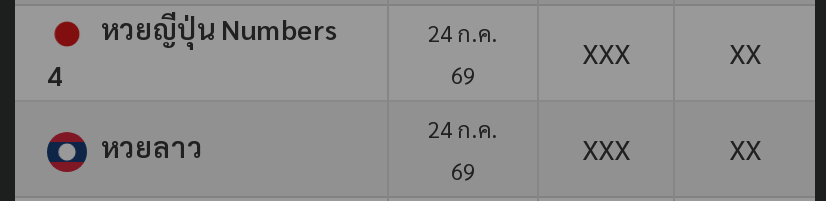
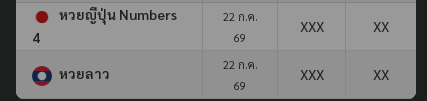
- 24 ก.ค.
+ 22 ก.ค.

- 24 ก.ค.
+ 22 ก.ค.
